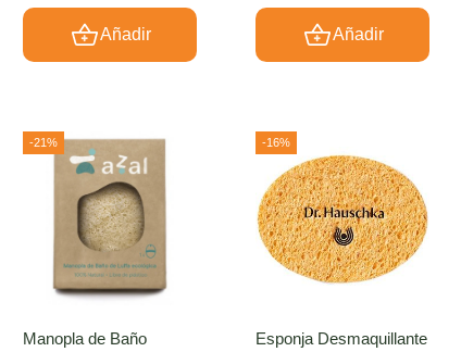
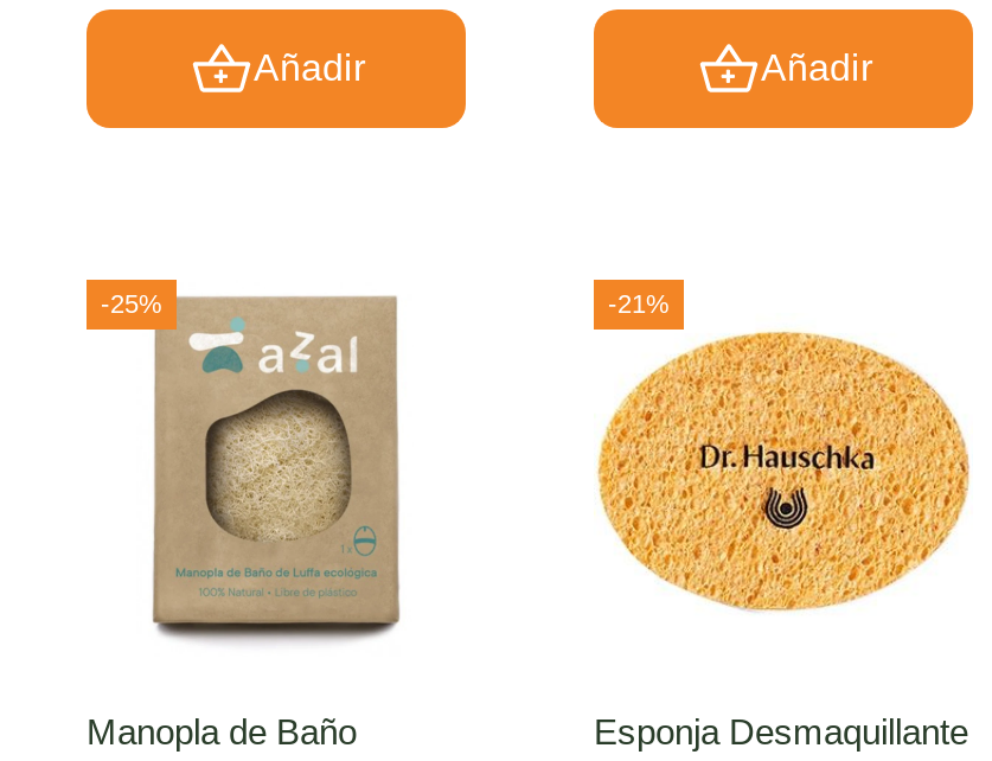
- -21%
+ -25%

- -16%
+ -21%
